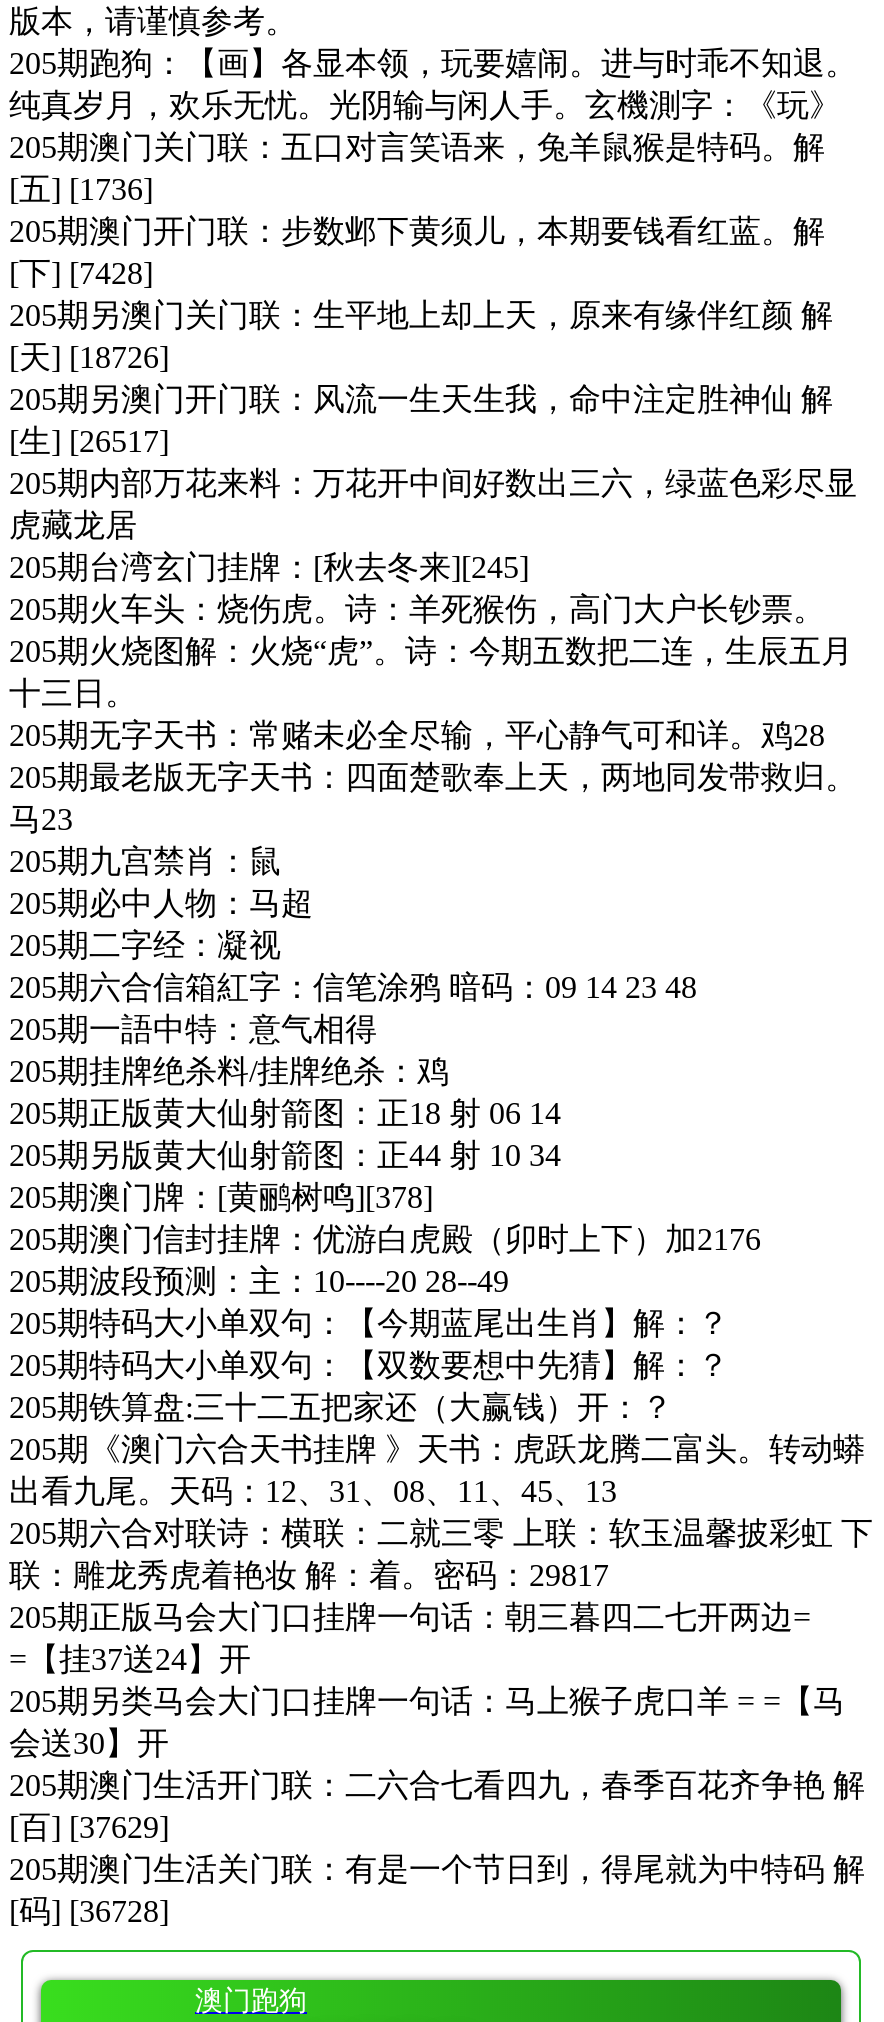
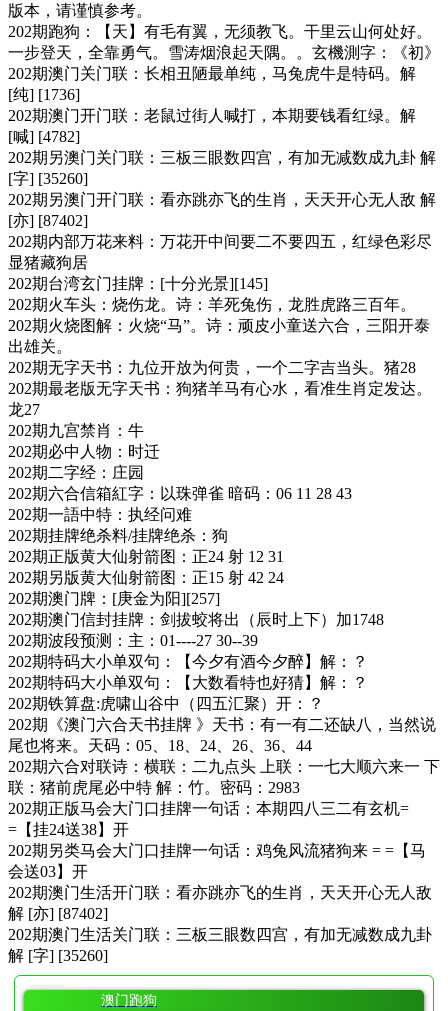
- 205期跑狗：【画】各显本领，玩要嬉闹。进与时乖不知退。
- 纯真岁月，欢乐无忧。光阴输与闲人手。玄機測字：《玩》
- 205期澳门关门联：五口对言笑语来，兔羊鼠猴是特码。解
- [五] [1736]
- 205期澳门开门联：步数邺下黄须儿，本期要钱看红蓝。解
- [下] [7428]
- 205期另澳门关门联：生平地上却上天，原来有缘伴红颜 解
- [天] [18726]
- 205期另澳门开门联：风流一生天生我，命中注定胜神仙 解
- [生] [26517]
- 205期内部万花来料：万花开中间好数出三六，绿蓝色彩尽显
- 虎藏龙居
- 205期台湾玄门挂牌：[秋去冬来][245]
- 205期火车头：烧伤虎。诗：羊死猴伤，高门大户长钞票。
- 205期火烧图解：火烧“虎”。诗：今期五数把二连，生辰五月
- 十三日。
- 205期无字天书：常赌未必全尽输，平心静气可和详。鸡28
- 205期最老版无字天书：四面楚歌奉上天，两地同发带救归。
- 马23
- 205期九宫禁肖：鼠
- 205期必中人物：马超
- 205期二字经：凝视
- 205期六合信箱紅字：信笔涂鸦 暗码：09 14 23 48
- 205期一語中特：意气相得
- 205期挂牌绝杀料/挂牌绝杀：鸡
- 205期正版黄大仙射箭图：正18 射 06 14
- 205期另版黄大仙射箭图：正44 射 10 34
- 205期澳门牌：[黄鹂树鸣][378]
- 205期澳门信封挂牌：优游白虎殿（卯时上下）加2176
- 205期波段预测：主：10----20 28--49
- 205期特码大小单双句：【今期蓝尾出生肖】解：？
- 205期特码大小单双句：【双数要想中先猜】解：？
- 205期铁算盘:三十二五把家还（大赢钱）开：？
- 205期《澳门六合天书挂牌 》天书：虎跃龙腾二富头。转动蟒
- 出看九尾。天码：12、31、08、11、45、13
- 205期六合对联诗：横联：二就三零 上联：软玉温馨披彩虹 下
- 联：雕龙秀虎着艳妆 解：着。密码：29817
- 205期正版马会大门口挂牌一句话：朝三暮四二七开两边=
- =【挂37送24】开
- 205期另类马会大门口挂牌一句话：马上猴子虎口羊 = =【马
- 会送30】开
- 205期澳门生活开门联：二六合七看四九，春季百花齐争艳 解
- [百] [37629]
- 205期澳门生活关门联：有是一个节日到，得尾就为中特码 解
- [码] [36728]
+ 202期跑狗：【天】有毛有翼，无须教飞。干里云山何处好。
+ 一步登天，全靠勇气。雪涛烟浪起天隅。。玄機測字：《初》
+ 202期澳门关门联：长相丑陋最单纯，马兔虎牛是特码。解
+ [纯] [1736]
+ 202期澳门开门联：老鼠过街人喊打，本期要钱看红绿。解
+ [喊] [4782]
+ 202期另澳门关门联：三板三眼数四宫，有加无减数成九卦 解
+ [字] [35260]
+ 202期另澳门开门联：看亦跳亦飞的生肖，天天开心无人敌 解
+ [亦] [87402]
+ 202期内部万花来料：万花开中间要二不要四五，红绿色彩尽
+ 显猪藏狗居
+ 202期台湾玄门挂牌：[十分光景][145]
+ 202期火车头：烧伤龙。诗：羊死兔伤，龙胜虎路三百年。
+ 202期火烧图解：火烧“马”。诗：顽皮小童送六合，三阳开泰
+ 出雄关。
+ 202期无字天书：九位开放为何贵，一个二字吉当头。猪28
+ 202期最老版无字天书：狗猪羊马有心水，看准生肖定发达。
+ 龙27
+ 202期九宫禁肖：牛
+ 202期必中人物：时迁
+ 202期二字经：庄园
+ 202期六合信箱紅字：以珠弹雀 暗码：06 11 28 43
+ 202期一語中特：执经问难
+ 202期挂牌绝杀料/挂牌绝杀：狗
+ 202期正版黄大仙射箭图：正24 射 12 31
+ 202期另版黄大仙射箭图：正15 射 42 24
+ 202期澳门牌：[庚金为阳][257]
+ 202期澳门信封挂牌：剑拔蛟将出（辰时上下）加1748
+ 202期波段预测：主：01----27 30--39
+ 202期特码大小单双句：【今夕有酒今夕醉】解：？
+ 202期特码大小单双句：【大数看特也好猜】解：？
+ 202期铁算盘:虎啸山谷中（四五汇聚）开：？
+ 202期《澳门六合天书挂牌 》天书：有一有二还缺八，当然说
+ 尾也将来。天码：05、18、24、26、36、44
+ 202期六合对联诗：横联：二九点头 上联：一七大顺六来一 下
+ 联：猪前虎尾必中特 解：竹。密码：2983
+ 202期正版马会大门口挂牌一句话：本期四八三二有玄机=
+ =【挂24送38】开
+ 202期另类马会大门口挂牌一句话：鸡兔风流猪狗来 = =【马
+ 会送03】开
+ 202期澳门生活开门联：看亦跳亦飞的生肖，天天开心无人敌
+ 解 [亦] [87402]
+ 202期澳门生活关门联：三板三眼数四宫，有加无减数成九卦
+ 解 [字] [35260]
